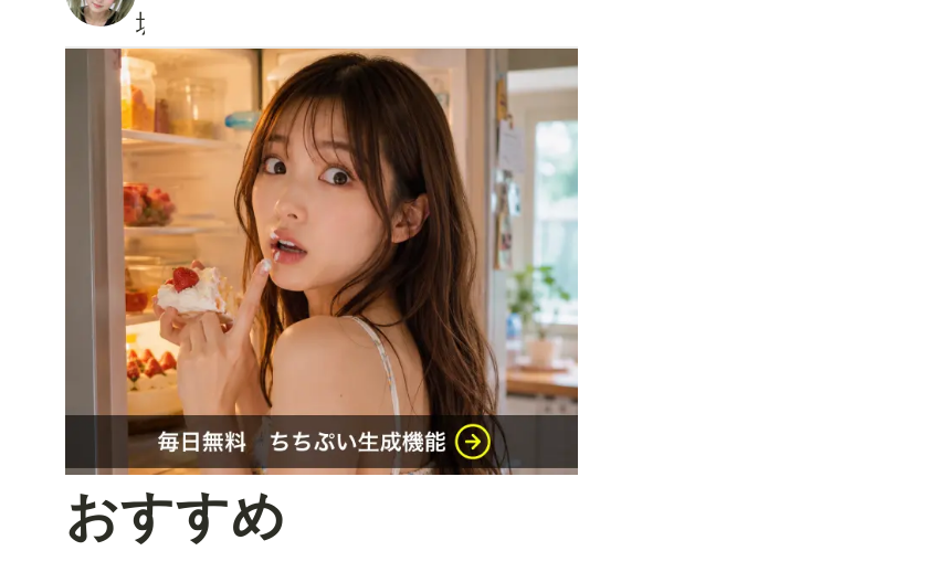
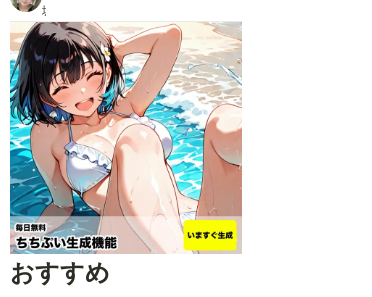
- [image]
+ [image]
